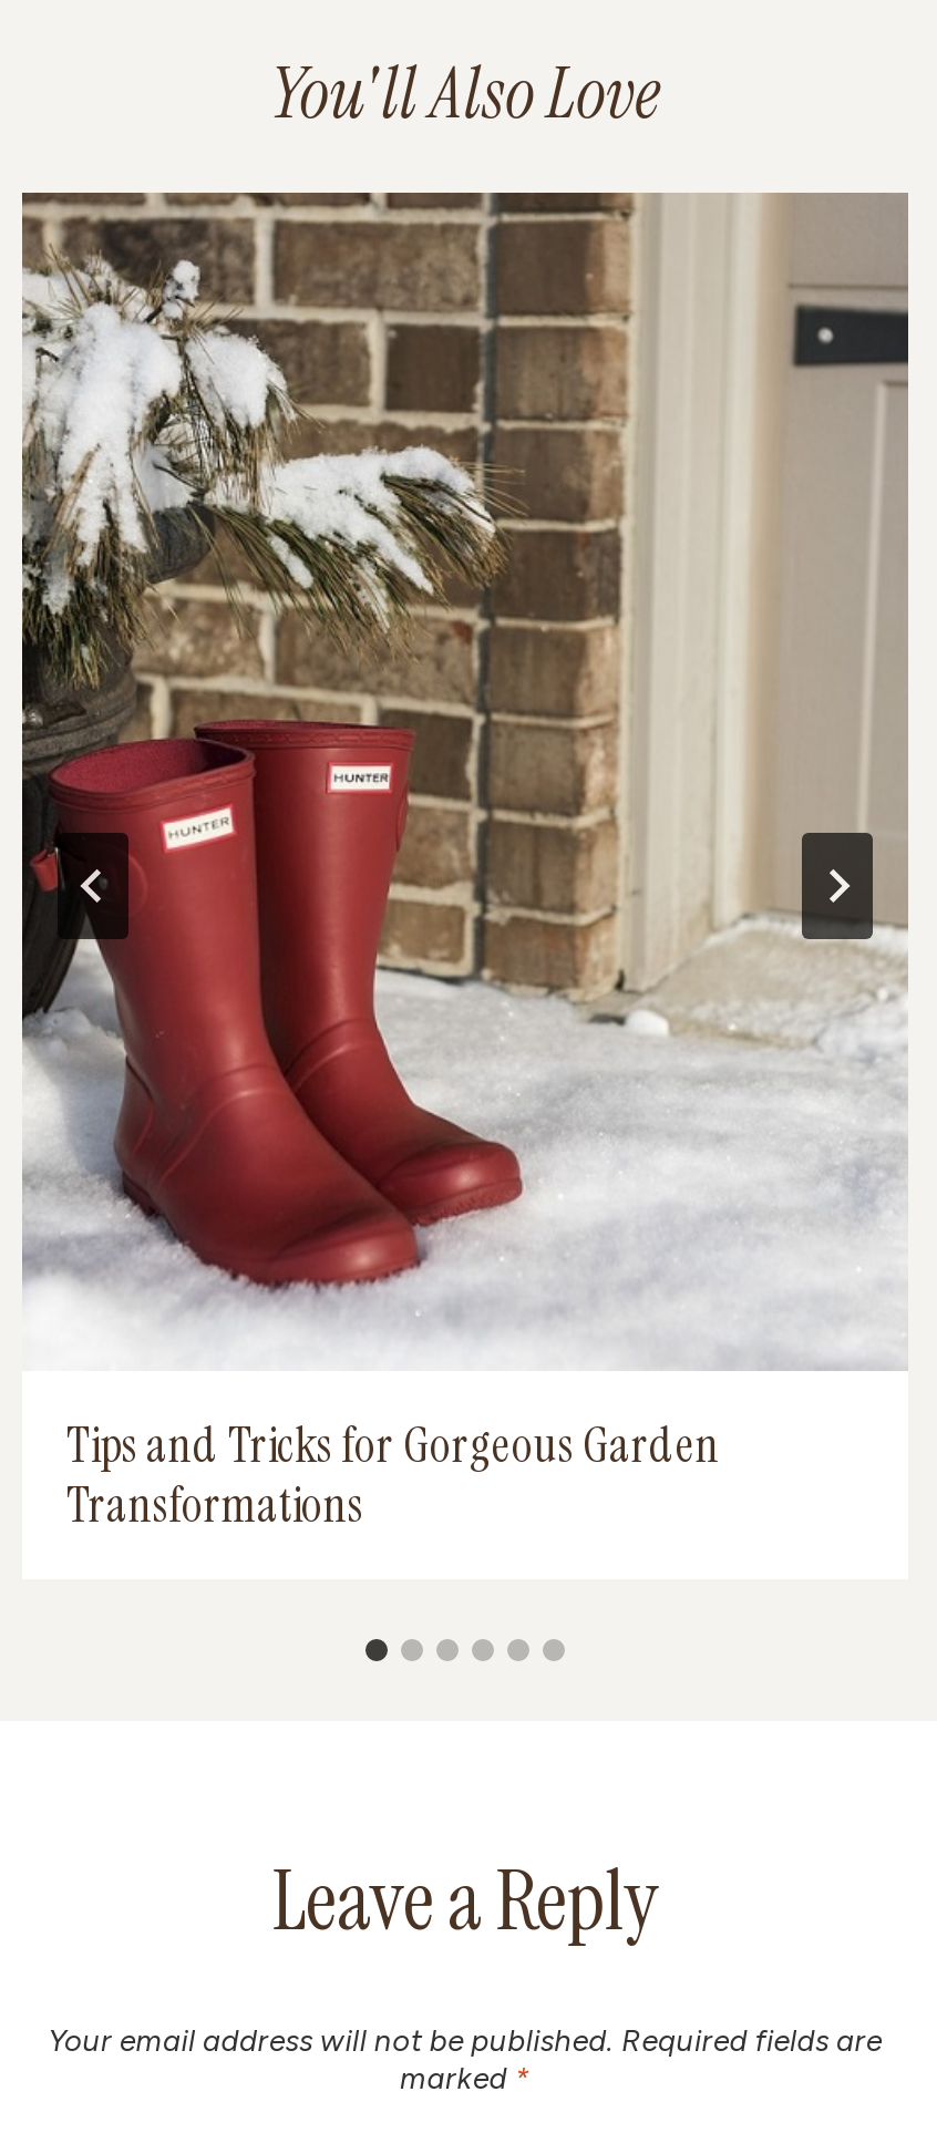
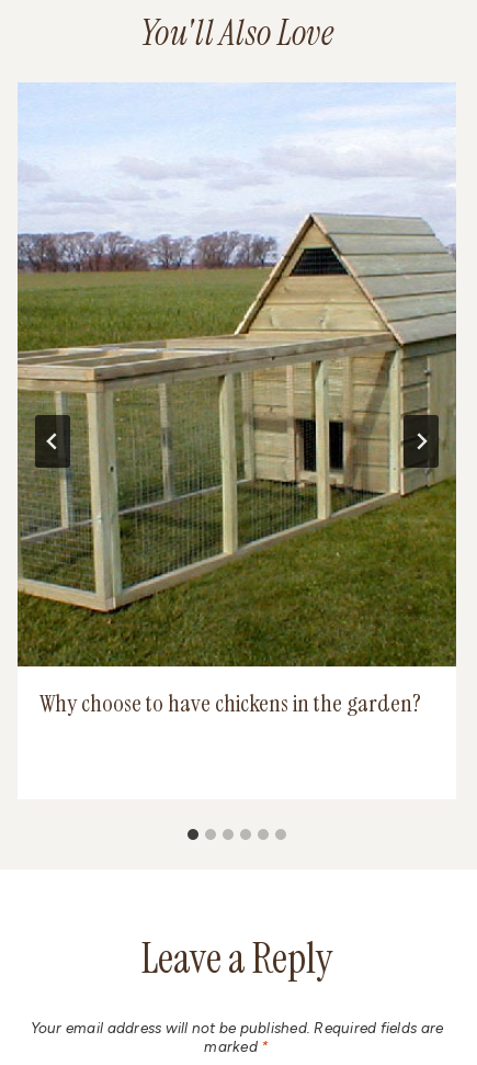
- [image]
- Tips and Tricks for Gorgeous Garden
- Transformations
+ [image]
+ Why choose to have chickens in the garden?
